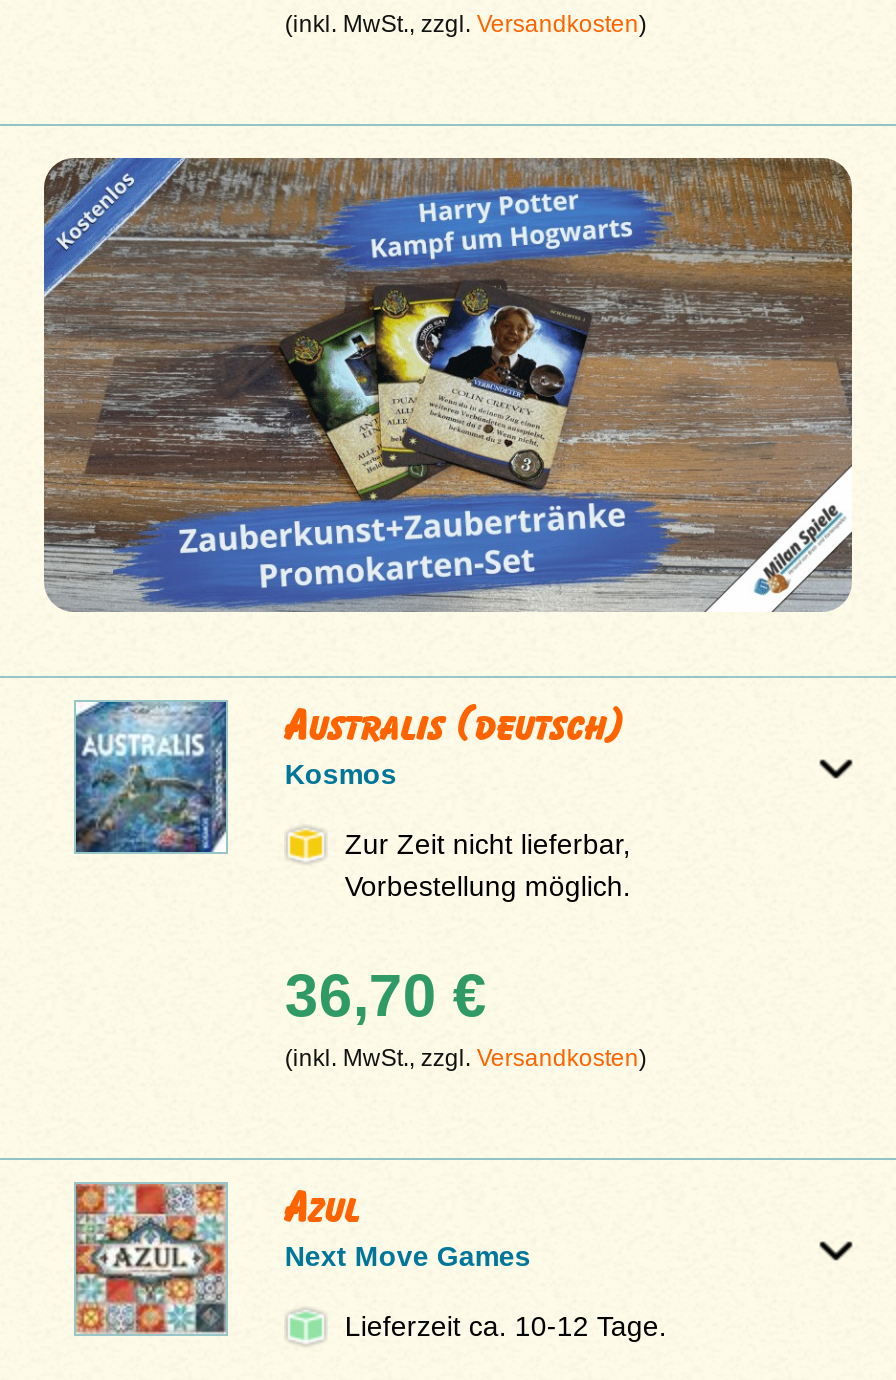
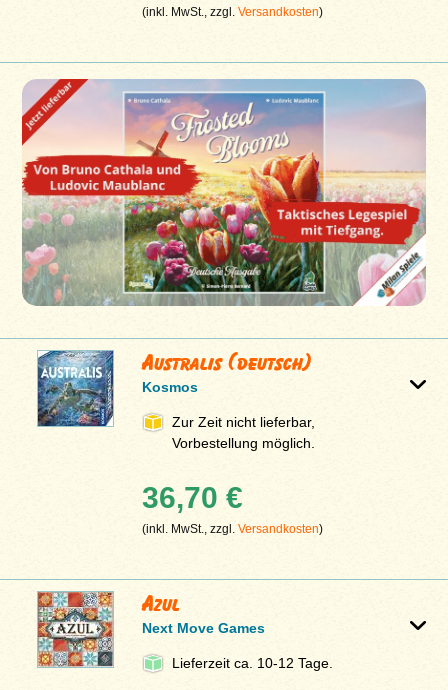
- [image]
+ [image]
